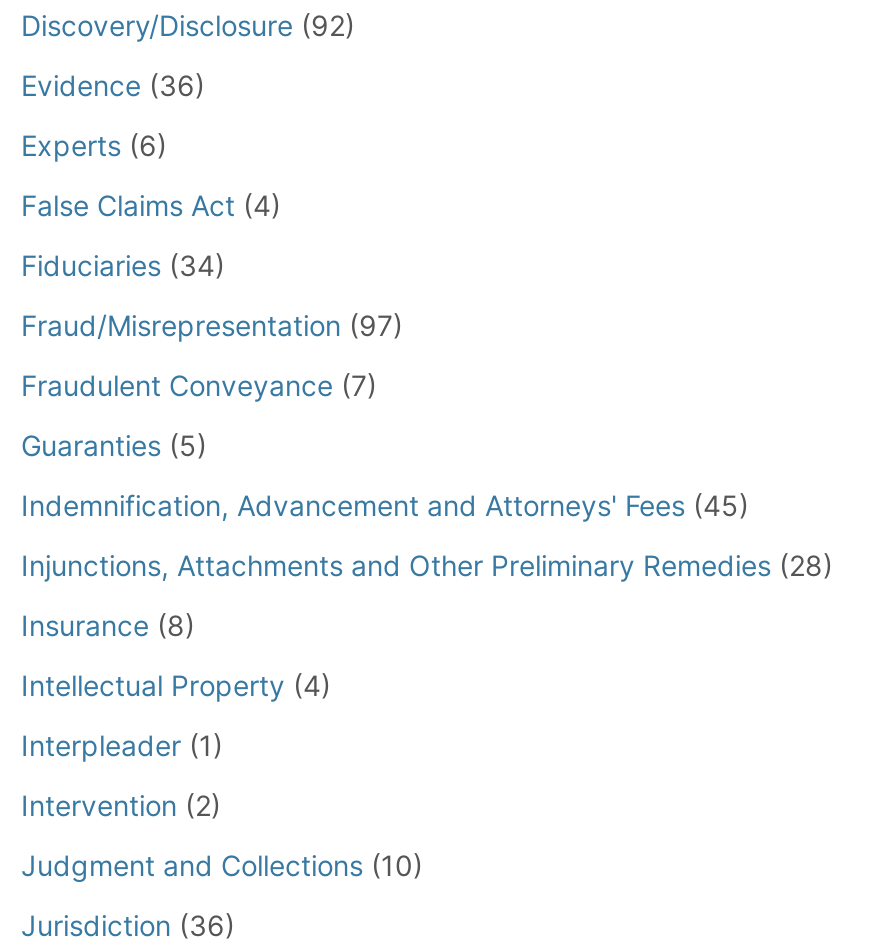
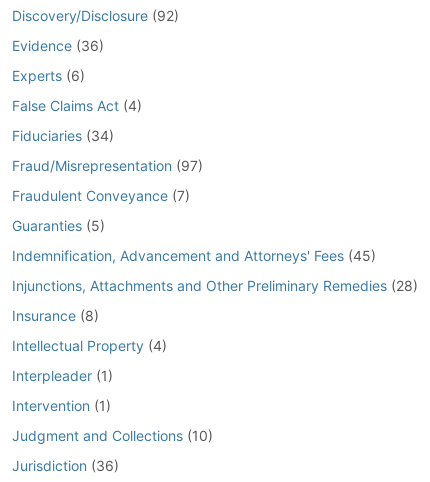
- Intervention (2)
+ Intervention (1)
